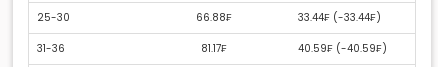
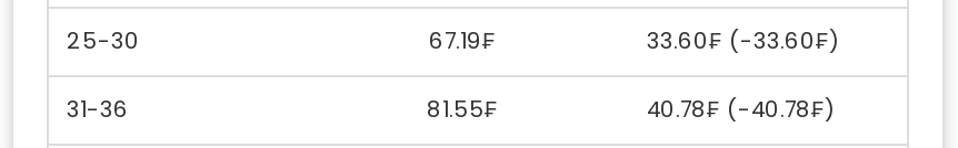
- 66.88₣
+ 67.19₣

- 33.44₣ (-33.44₣)
+ 33.60₣ (-33.60₣)

- 81.17₣
+ 81.55₣

- 40.59₣ (-40.59₣)
+ 40.78₣ (-40.78₣)
